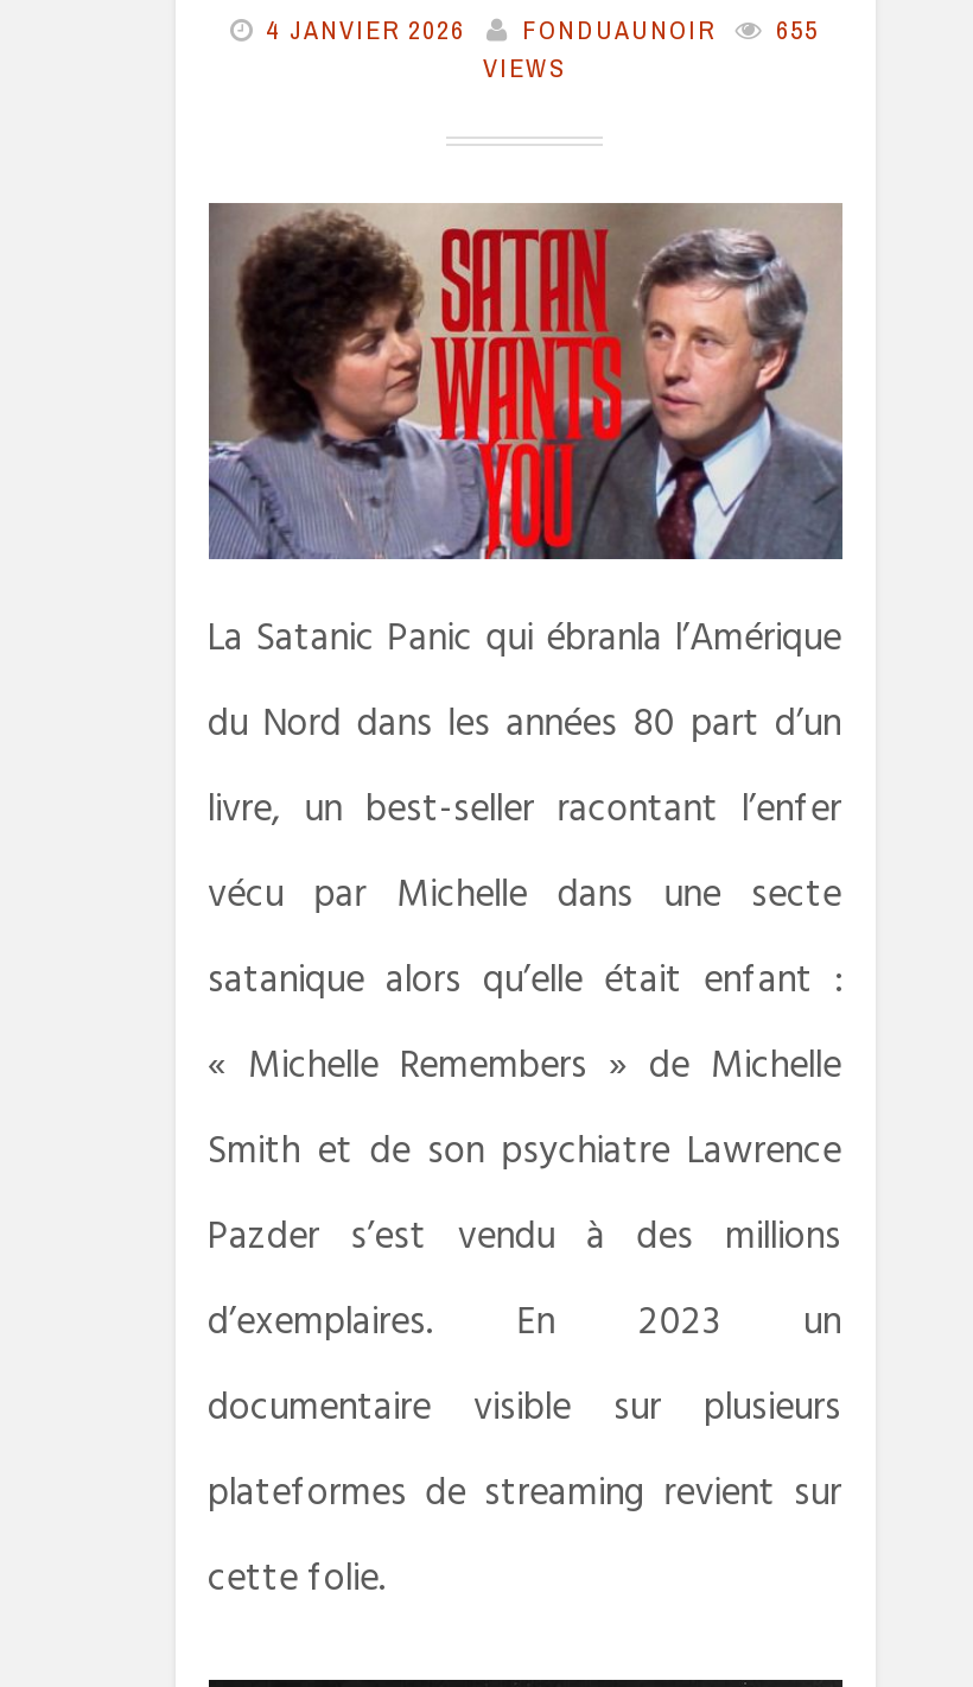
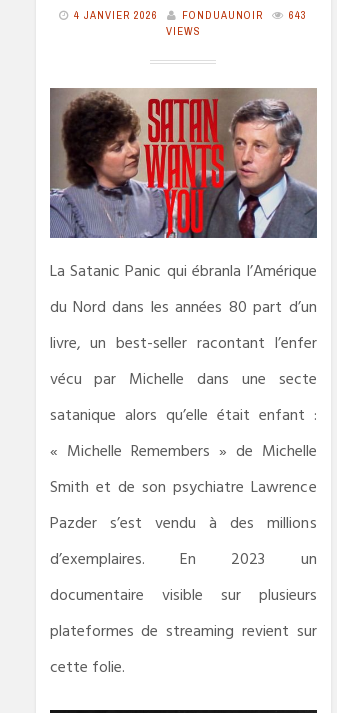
- 4 JANVIER 2026 FONDUAUNOIR 655
+ 4 JANVIER 2026 FONDUAUNOIR 643
